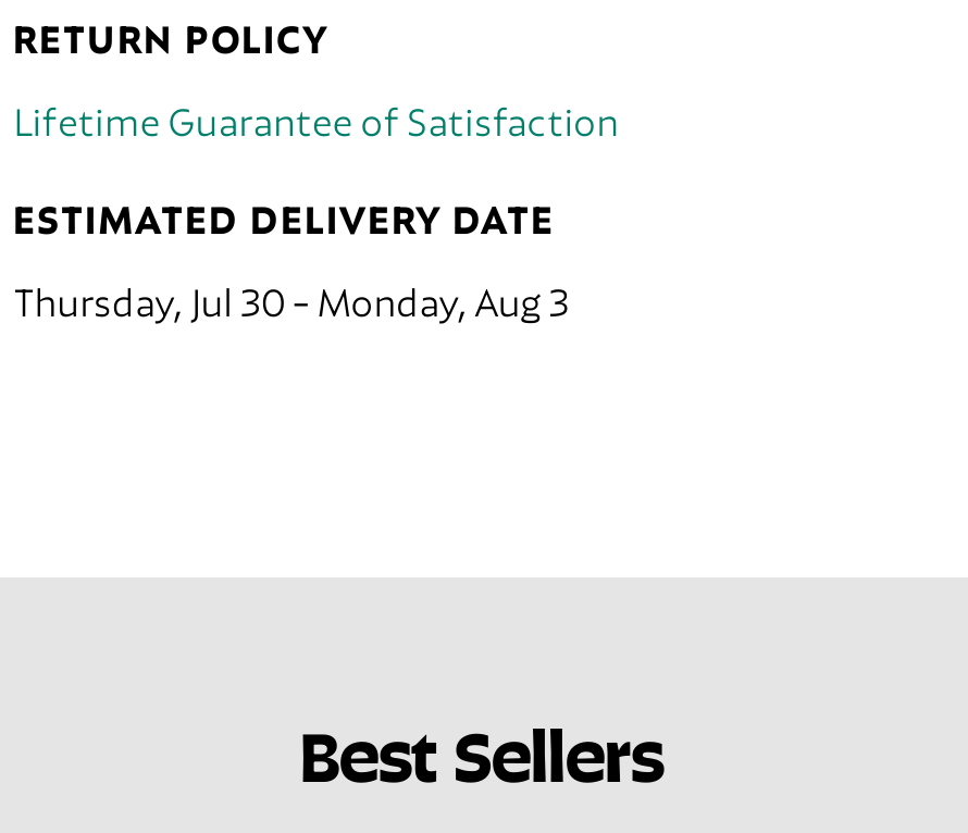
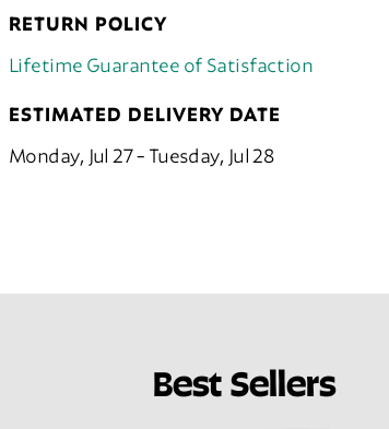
- Thursday, Jul 30 - Monday, Aug 3
+ Monday, Jul 27 - Tuesday, Jul 28
